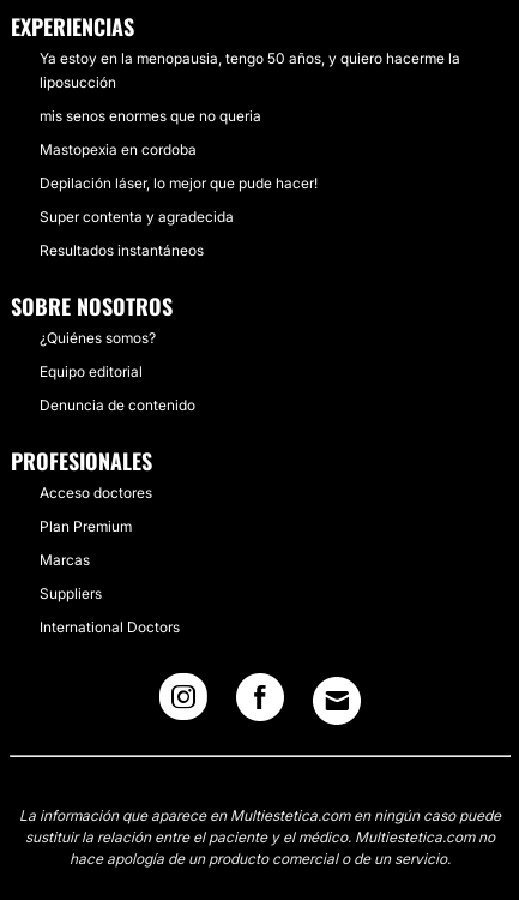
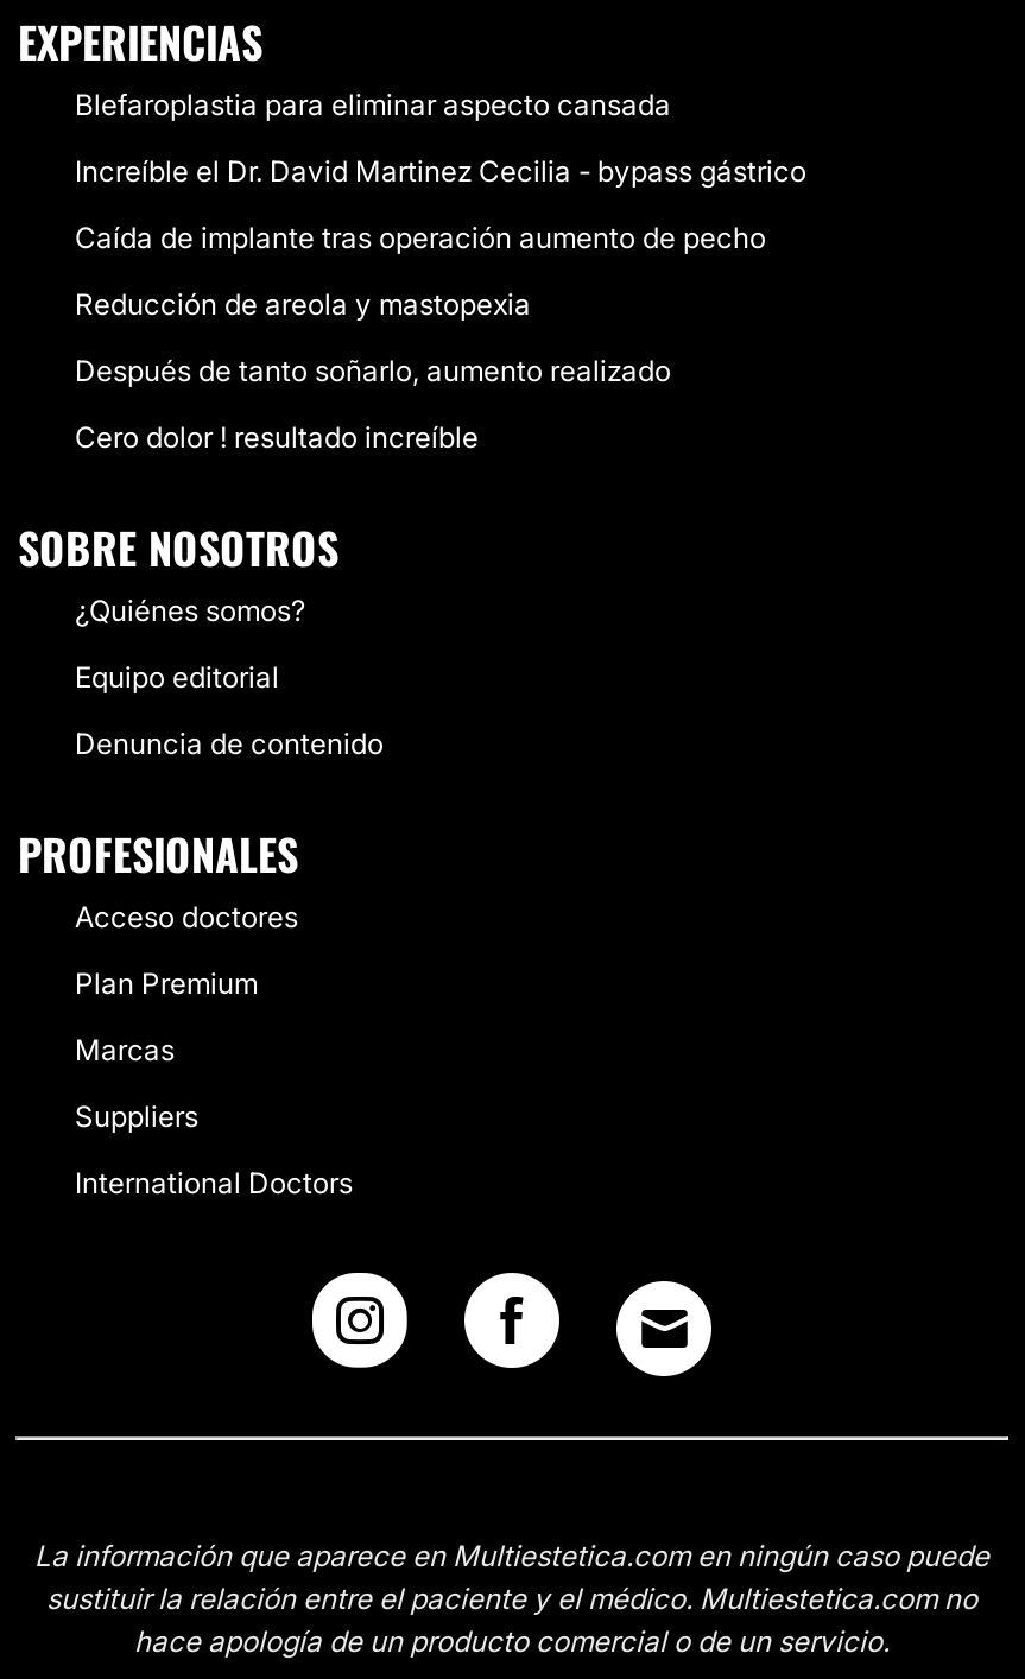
- Ya estoy en la menopausia, tengo 50 años, y quiero hacerme la
- liposucción
+ Blefaroplastia para eliminar aspecto cansada

- mis senos enormes que no queria
+ Increíble el Dr. David Martinez Cecilia - bypass gástrico

- Mastopexia en cordoba
+ Caída de implante tras operación aumento de pecho

- Depilación láser, lo mejor que pude hacer!
+ Reducción de areola y mastopexia

- Super contenta y agradecida
+ Después de tanto soñarlo, aumento realizado

- Resultados instantáneos
+ Cero dolor ! resultado increíble
